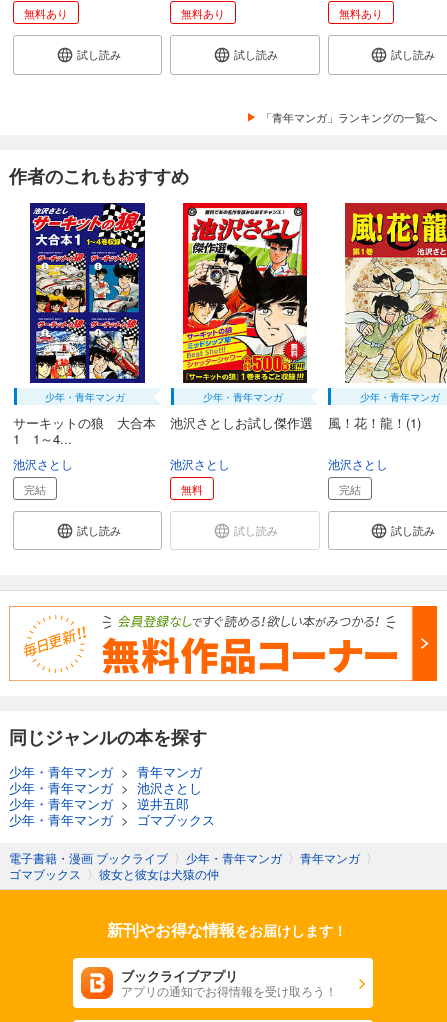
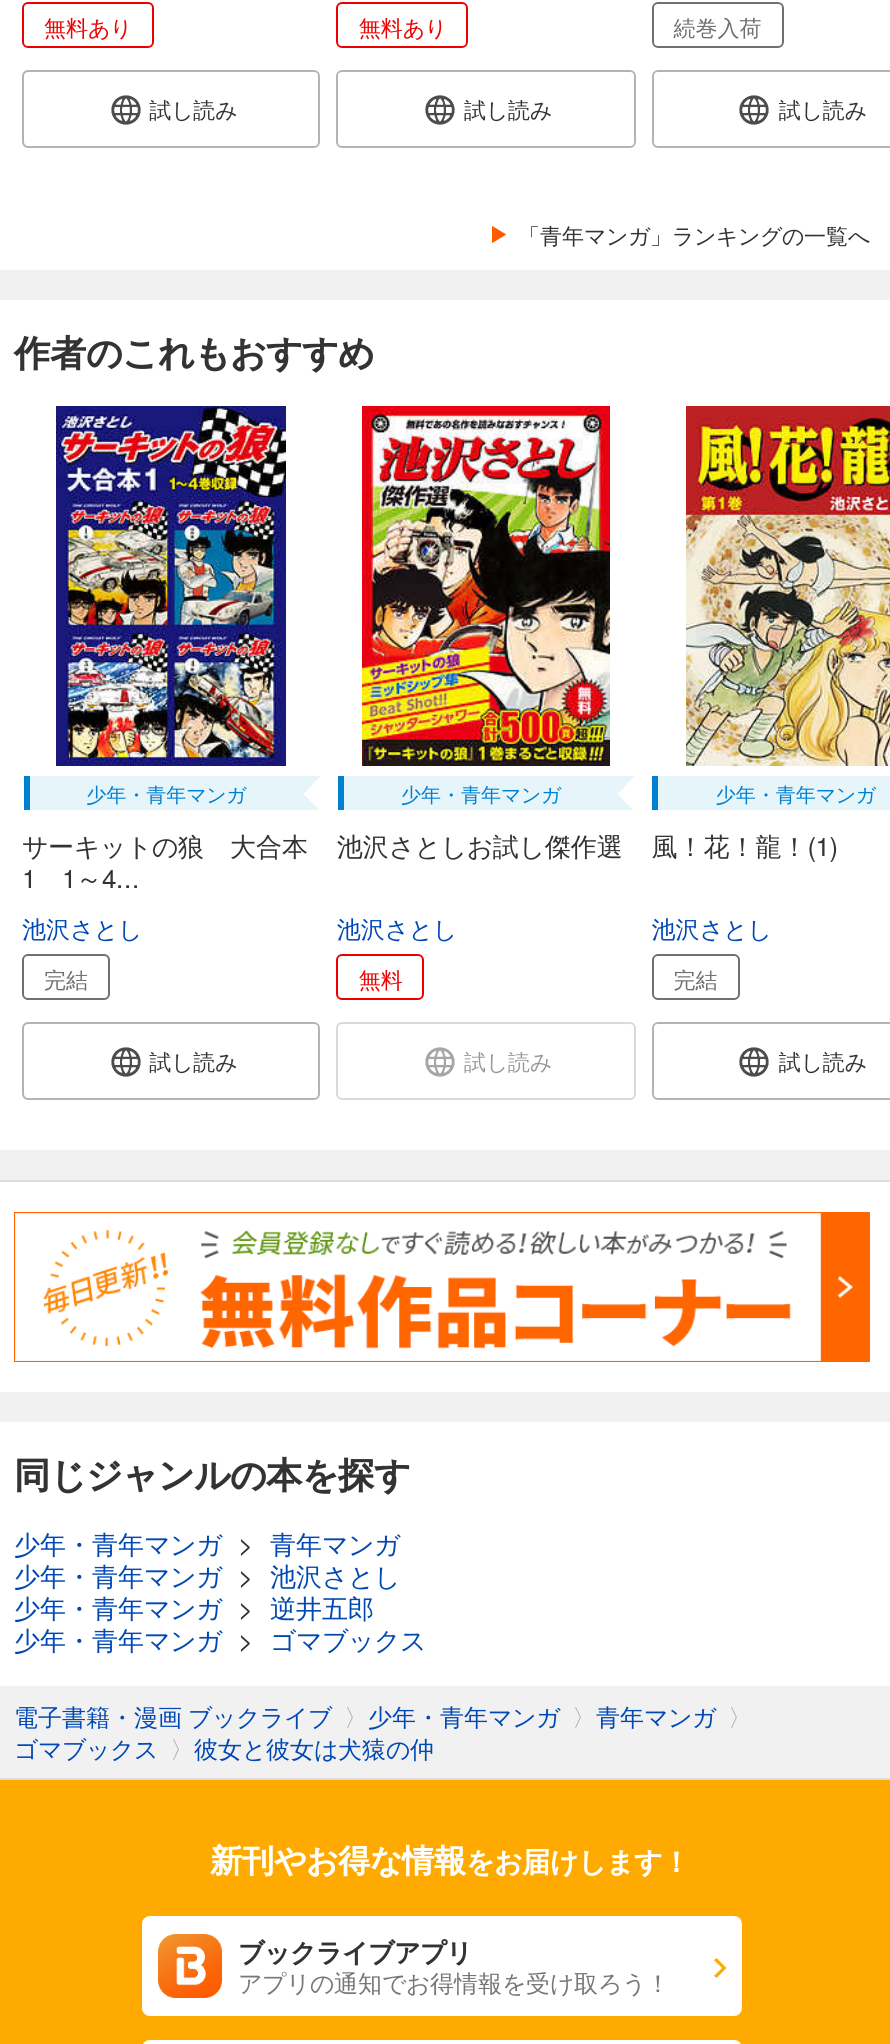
- 無料あり
+ 続巻入荷
